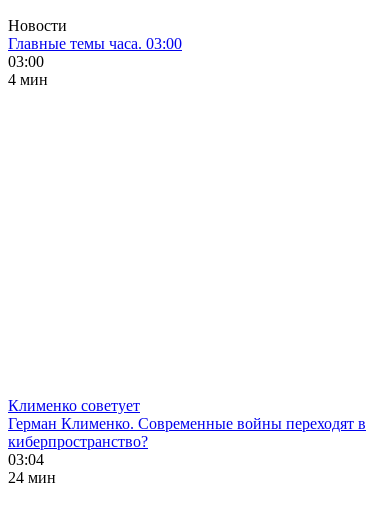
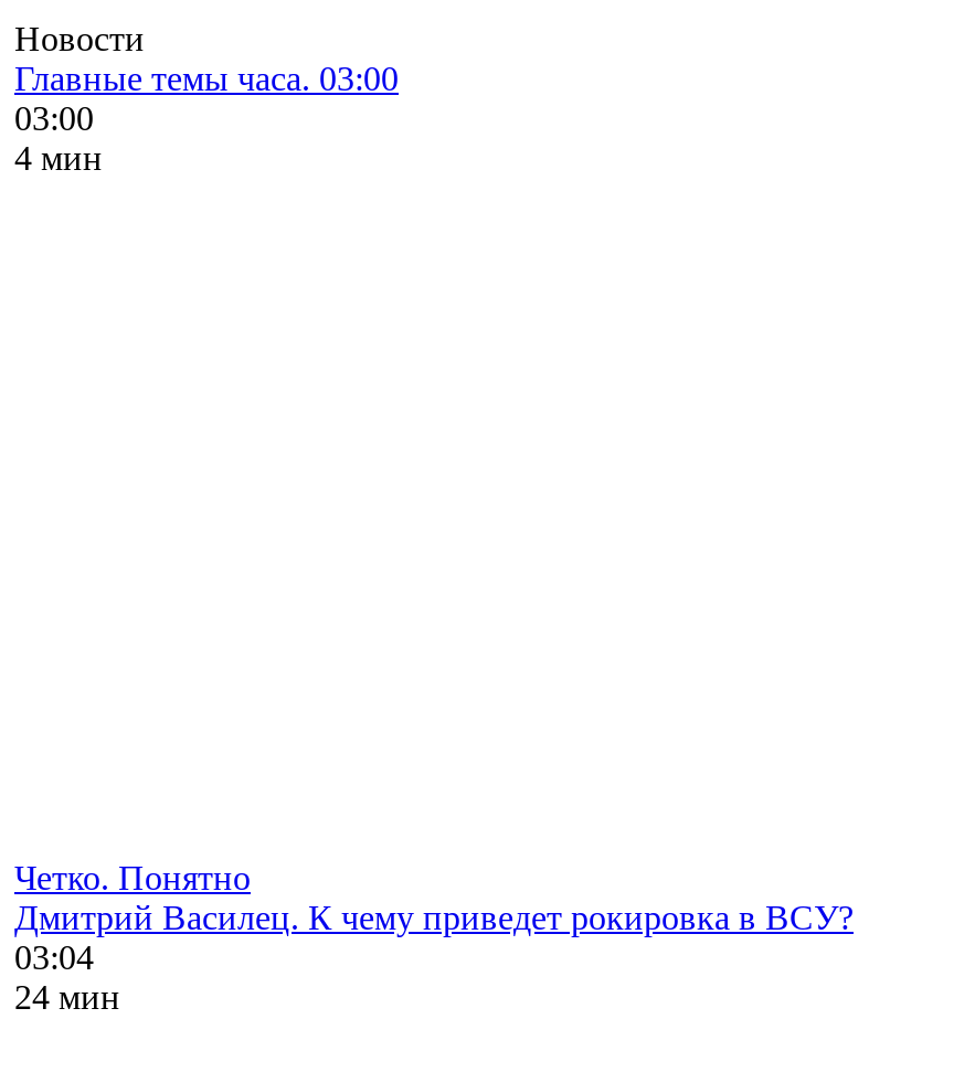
- Клименко советует
- Герман Клименко. Современные войны переходят в
- киберпространство?
+ Четко. Понятно
+ Дмитрий Василец. К чему приведет рокировка в ВСУ?
